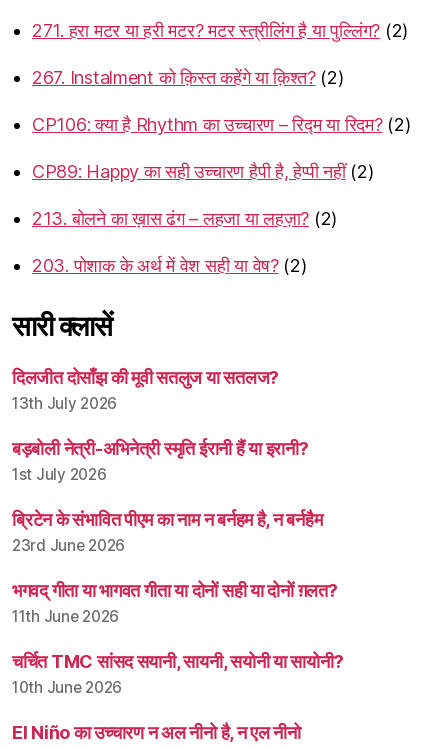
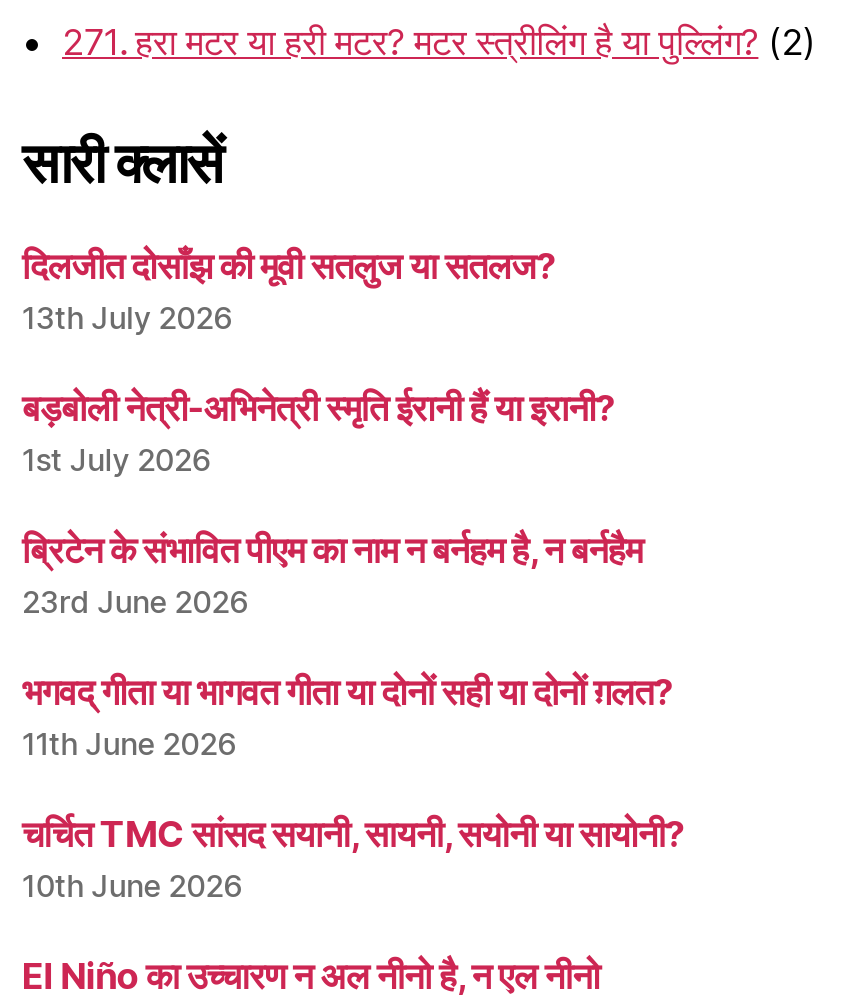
- 267. Instalment को क़िस्त कहेंगे या क़िश्त? (2)
- CP106: क्या है Rhythm का उच्चारण – रिद्म या रिदम? (2)
- CP89: Happy का सही उच्चारण हैपी है, हेप्पी नहीं (2)
- 213. बोलने का ख़ास ढंग – लहजा या लहज़ा? (2)
- 203. पोशाक के अर्थ में वेश सही या वेष? (2)
